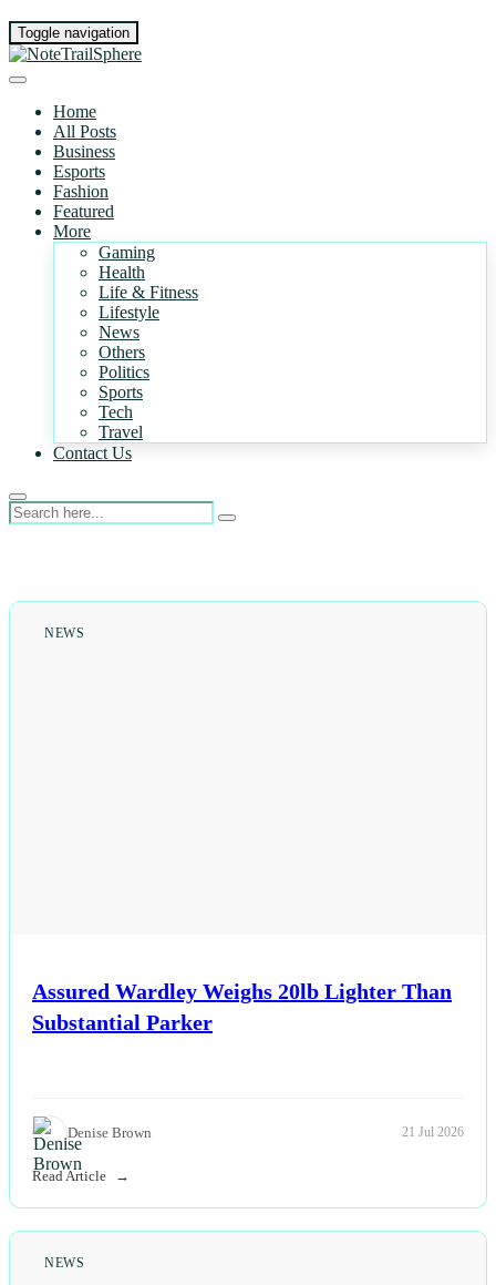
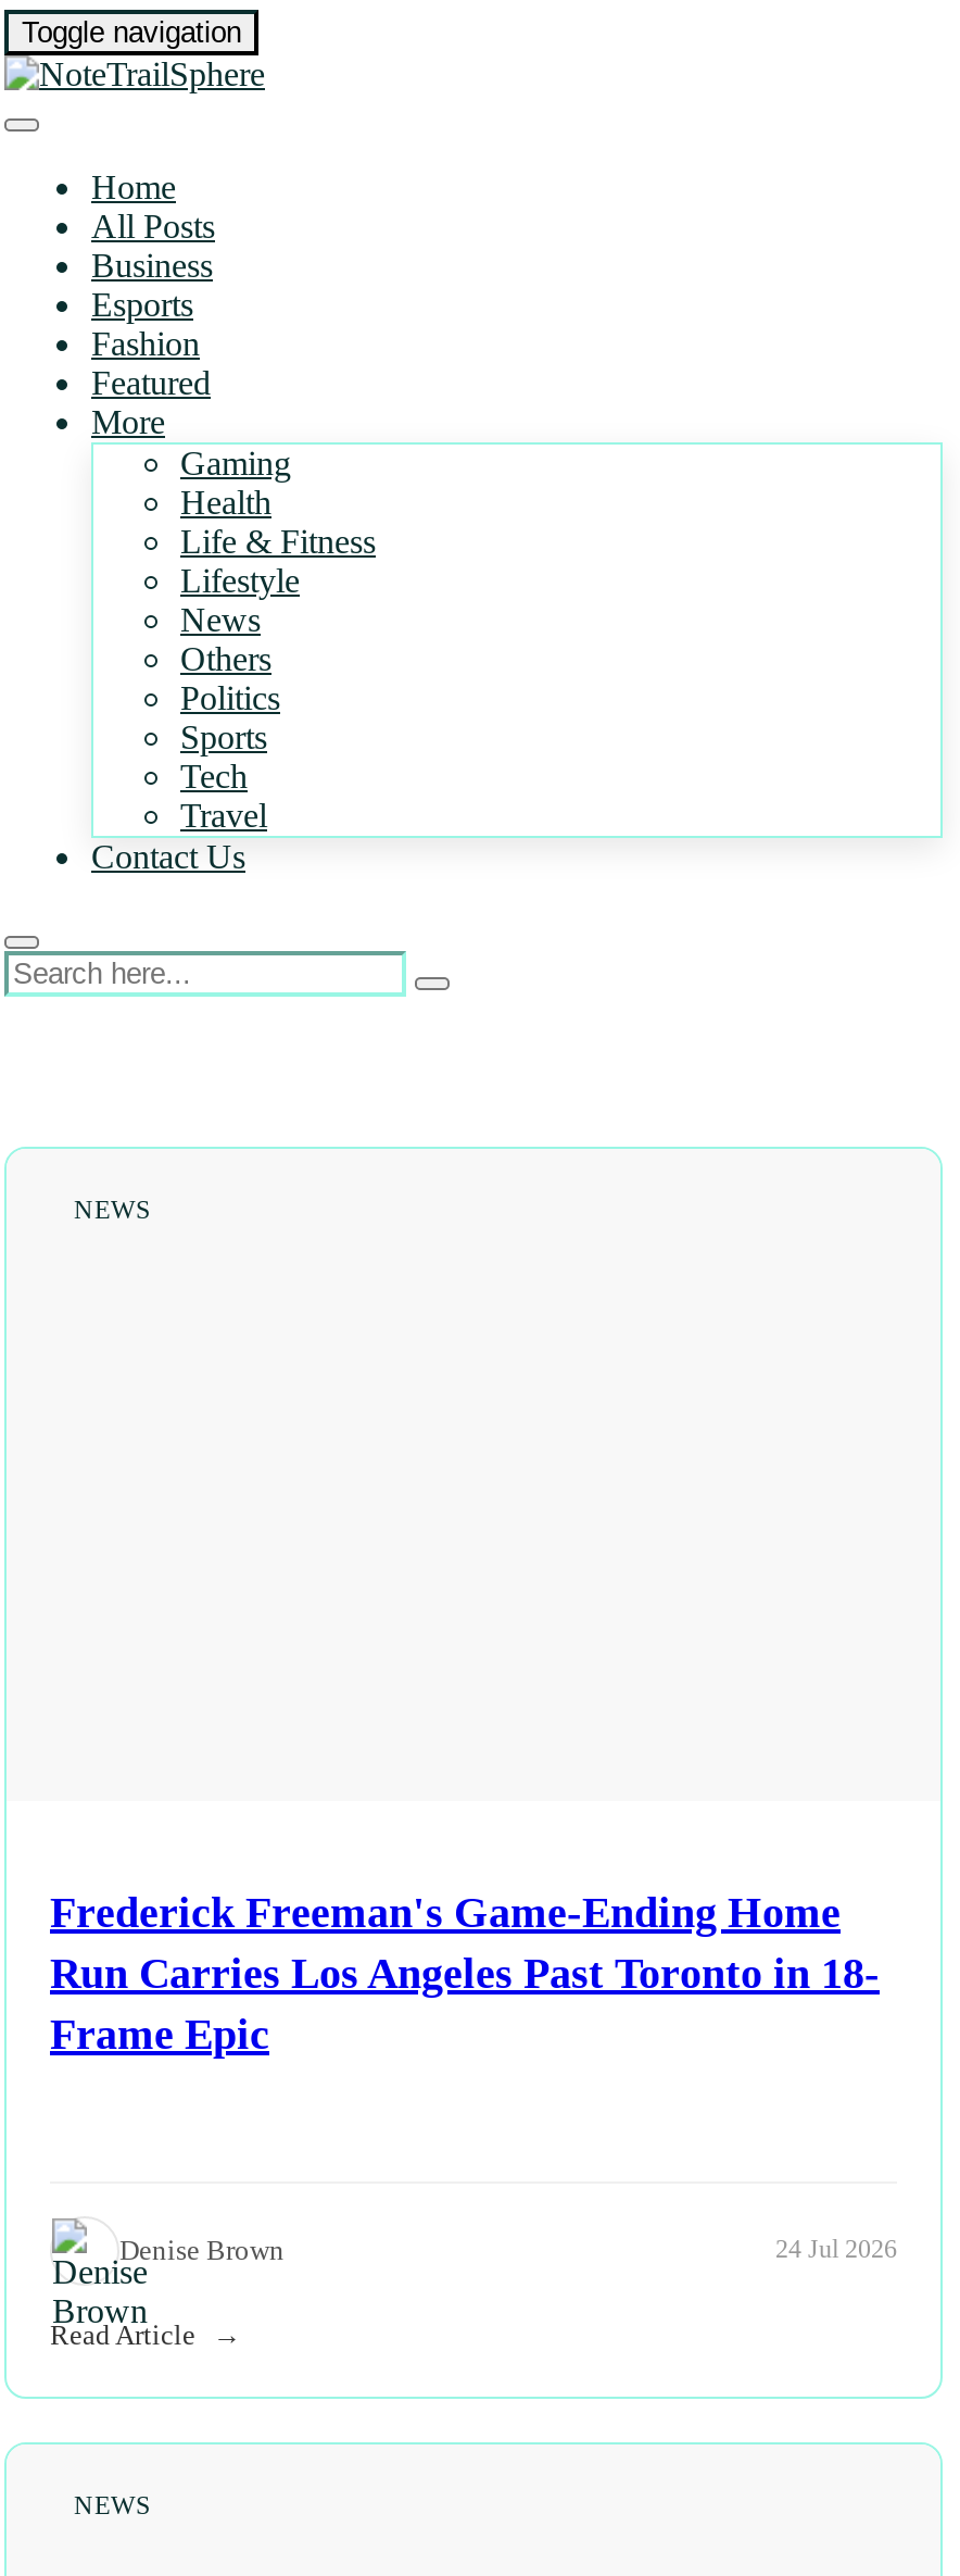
- Assured Wardley Weighs 20lb Lighter Than
- Substantial Parker
+ Frederick Freeman's Game-Ending Home
+ Run Carries Los Angeles Past Toronto in 18-
+ Frame Epic

- 21 Jul 2026
+ 24 Jul 2026
